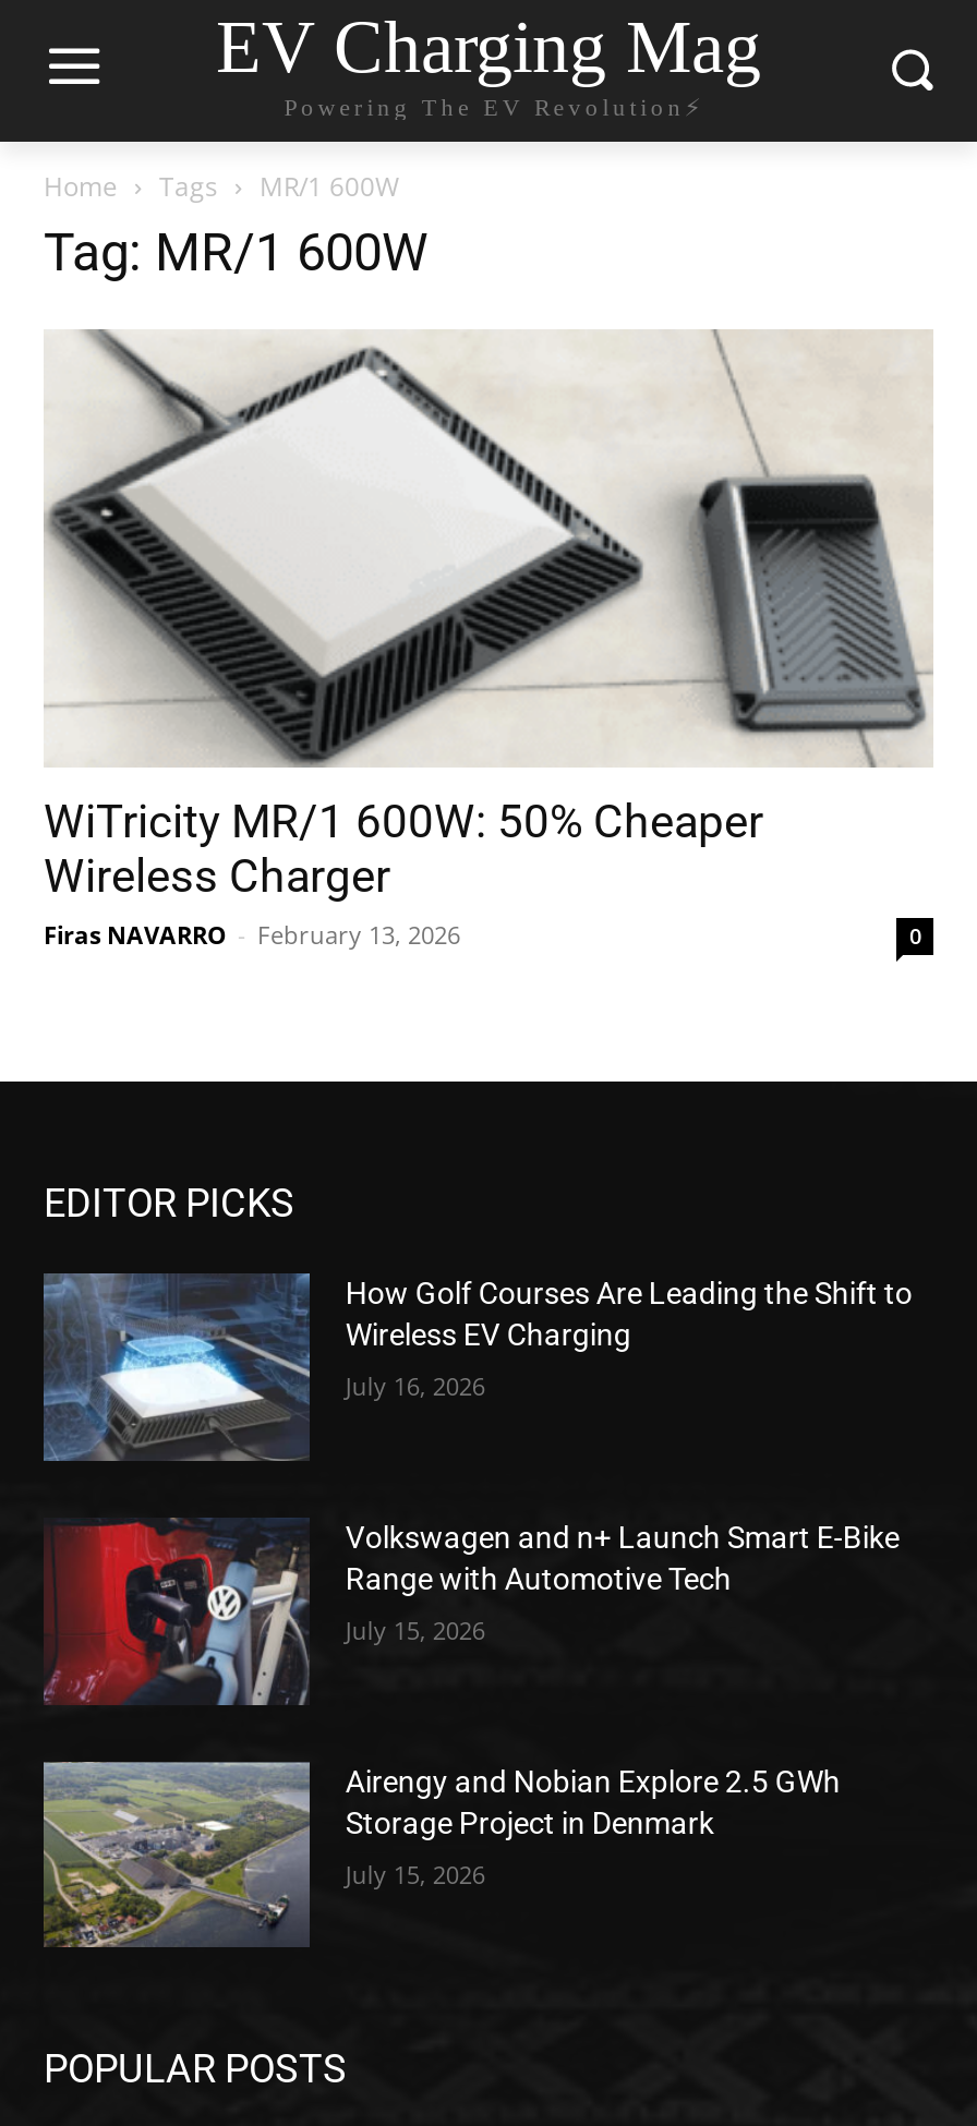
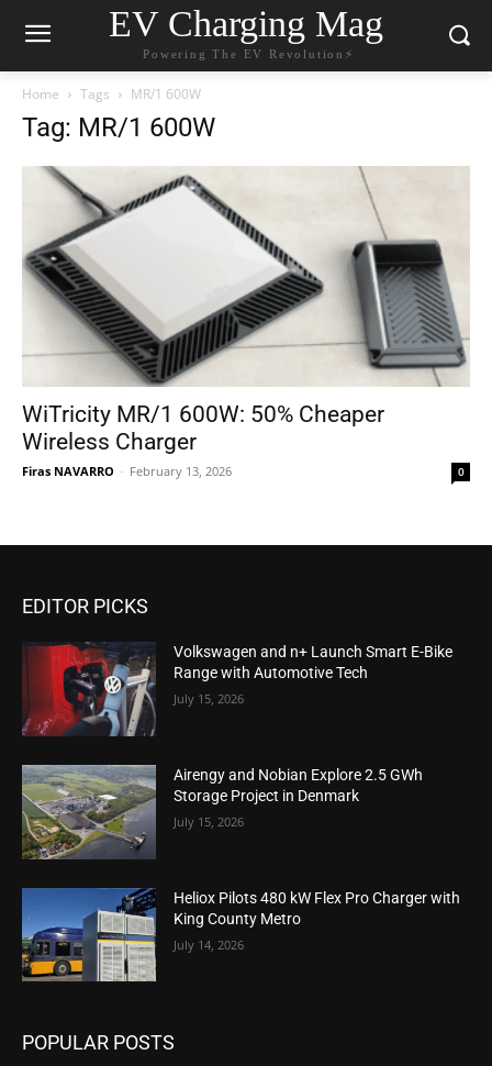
- [image]
- How Golf Courses Are Leading the Shift to
- Wireless EV Charging
- July 16, 2026

moved up: [image] | Volkswagen and n+ Launch Smart E-Bike | Range with Automotive Tech | July 15, 2026 | Airengy and Nobian Explore 2.5 GWh | Storage Project in Denmark | July 15, 2026

+ [image]
+ Heliox Pilots 480 kW Flex Pro Charger with
+ King County Metro
+ July 14, 2026
